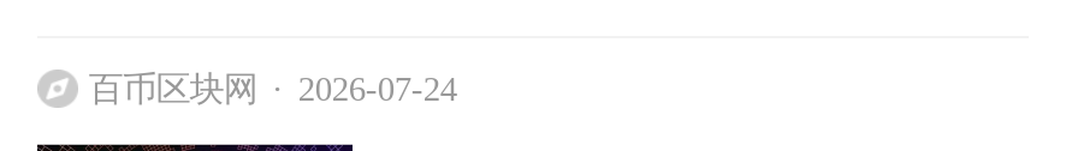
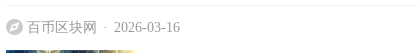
- 百币区块网 2026-07-24
+ 百币区块网 2026-03-16
